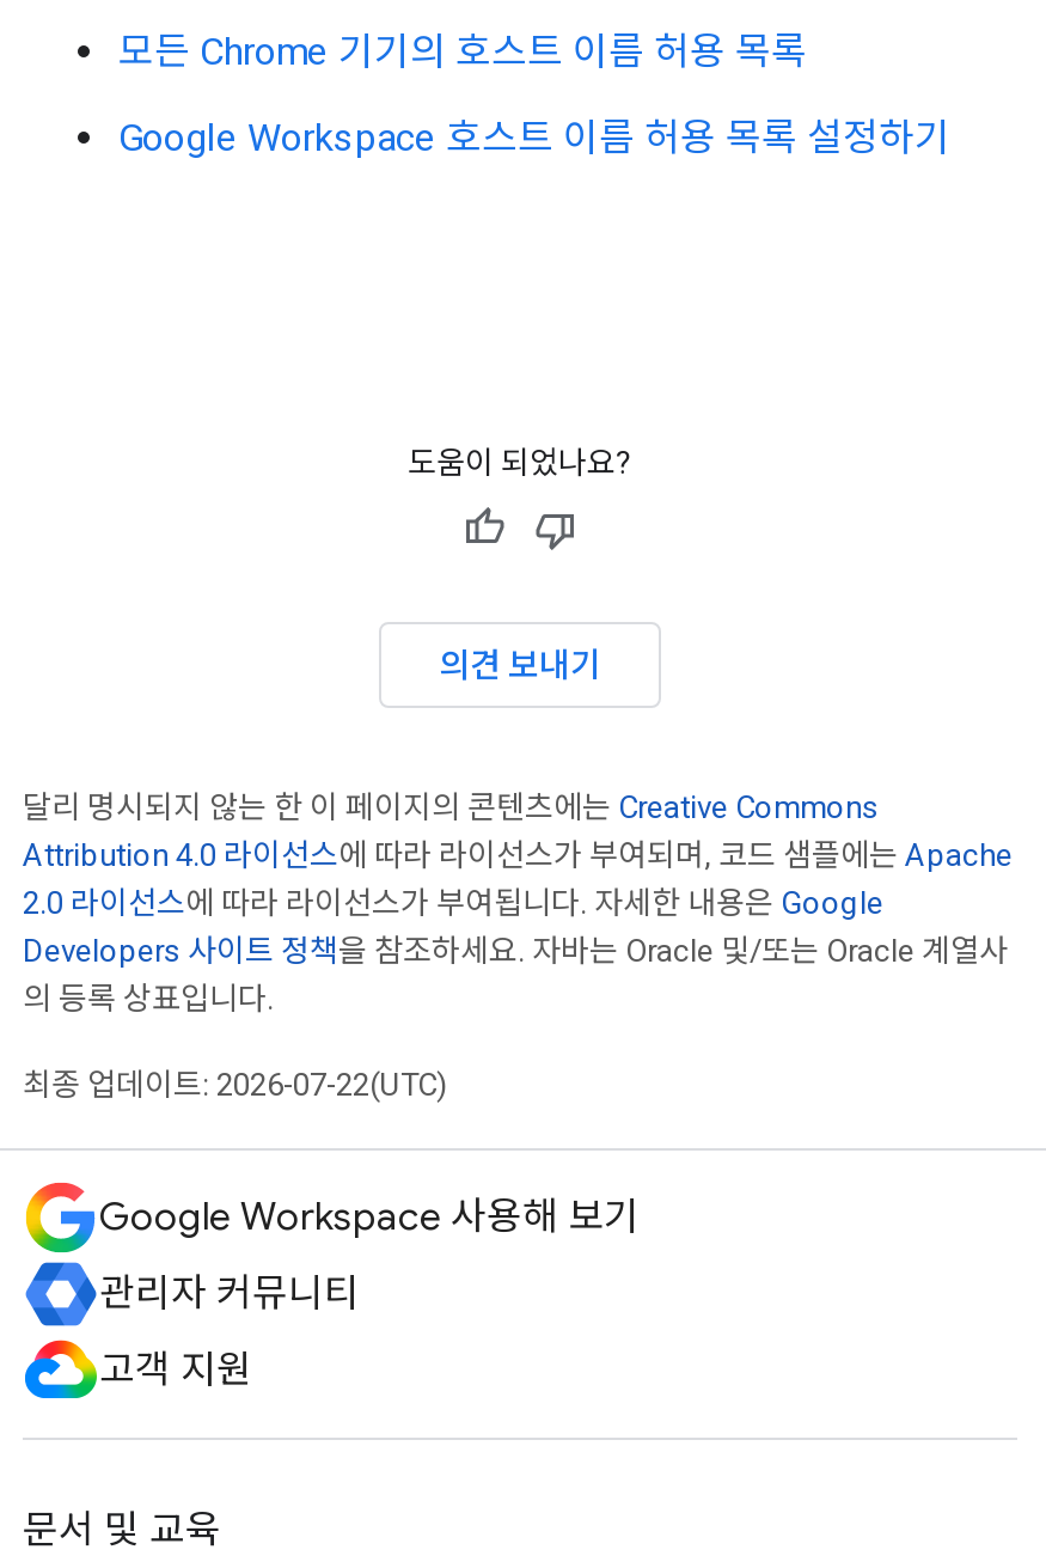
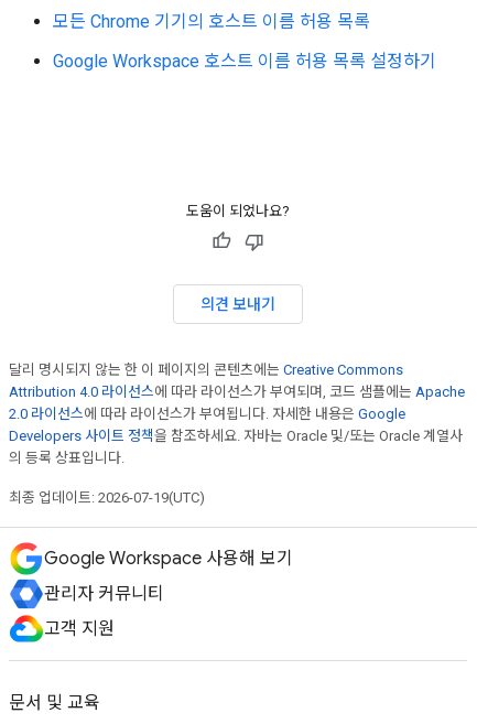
- 최종 업데이트: 2026-07-22(UTC)
+ 최종 업데이트: 2026-07-19(UTC)
